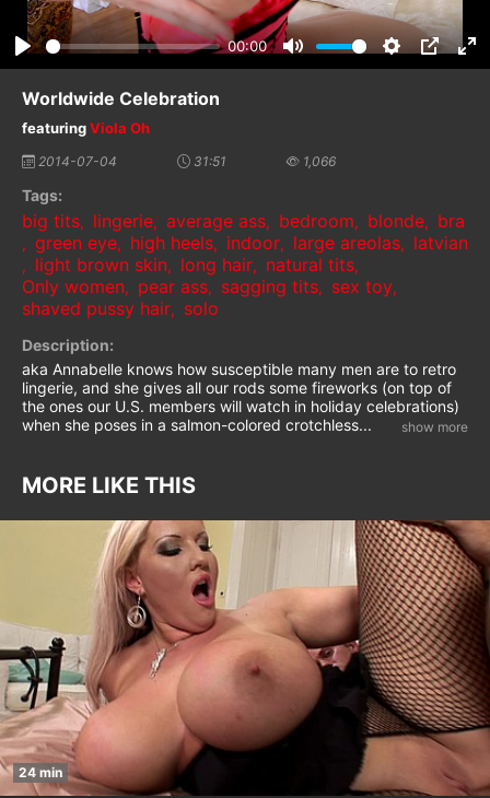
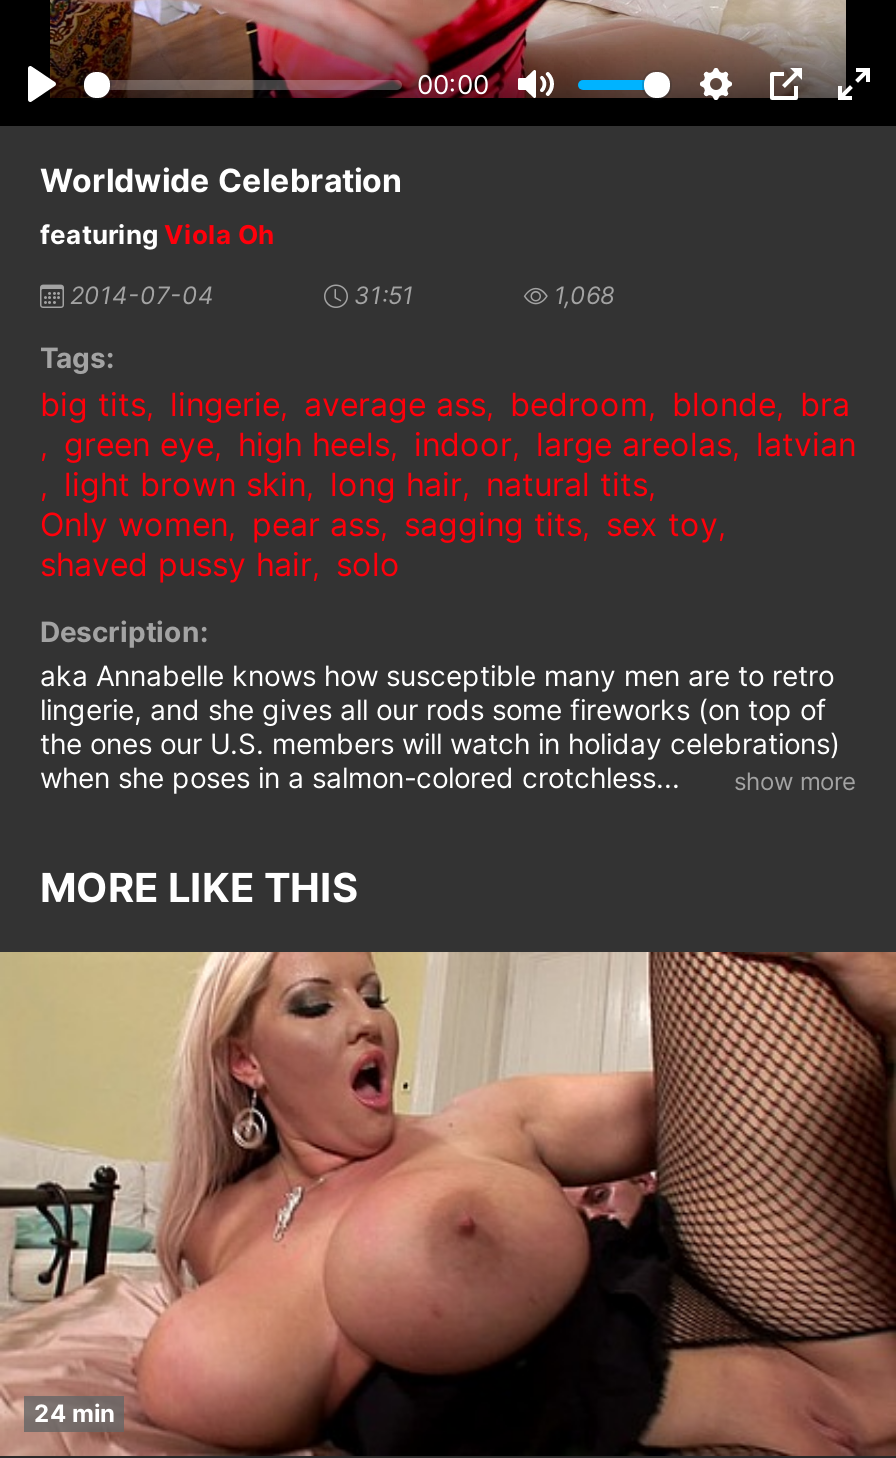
- 1,066
+ 1,068
